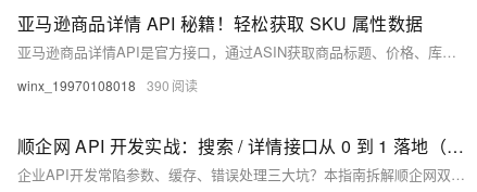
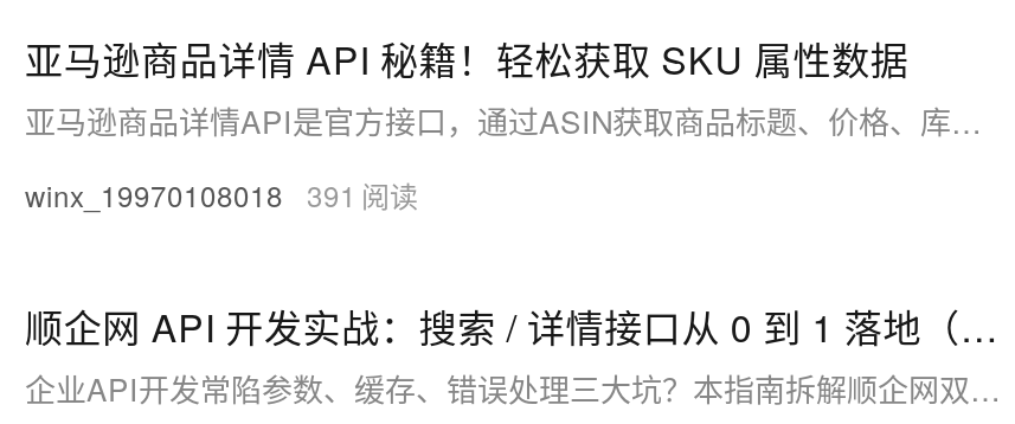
- winx_19970108018 390
+ winx_19970108018 391
